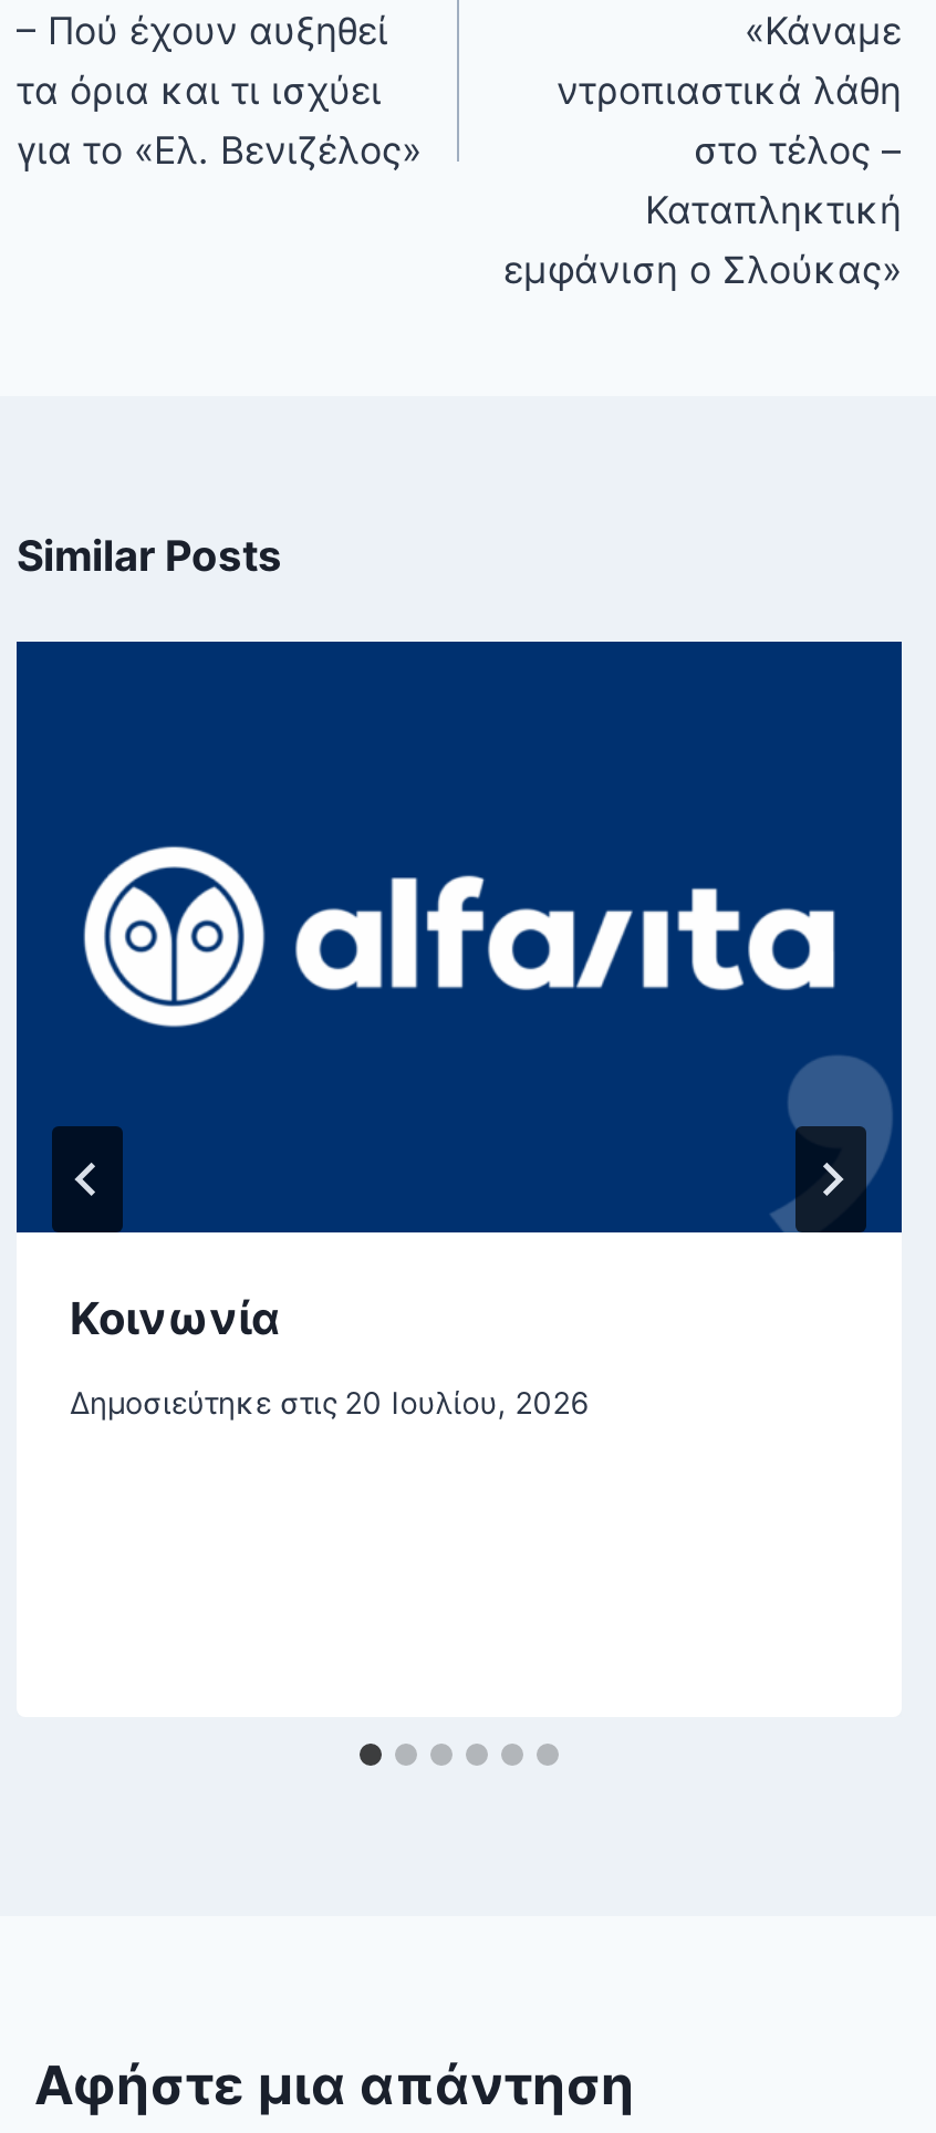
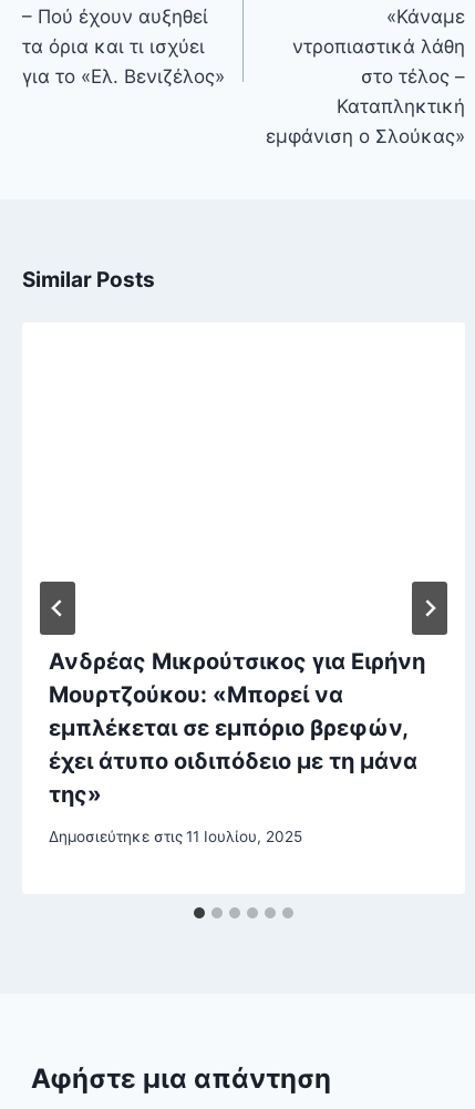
- [image]

- Κοινωνία
+ Ανδρέας Μικρούτσικος για Ειρήνη
+ Μουρτζούκου: «Μπορεί να
+ εμπλέκεται σε εμπόριο βρεφών,
+ έχει άτυπο οιδιπόδειο με τη μάνα
+ της»

- Δημοσιεύτηκε στις 20 Ιουλίου, 2026
+ Δημοσιεύτηκε στις 11 Ιουλίου, 2025
